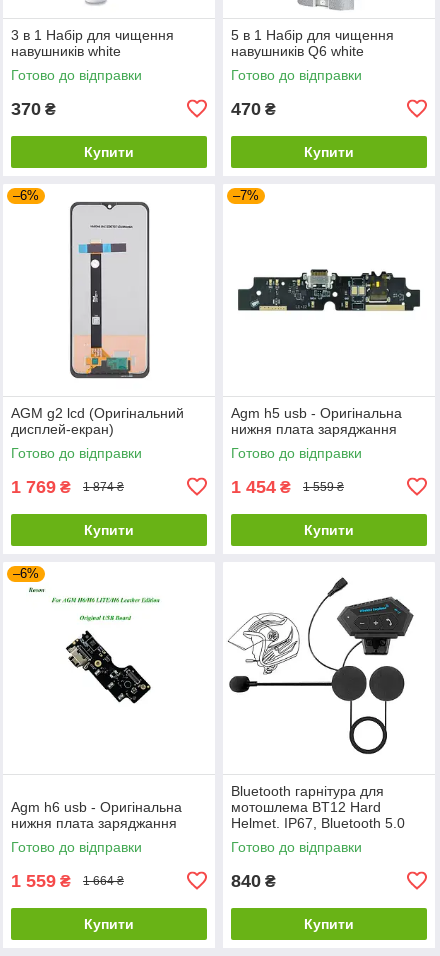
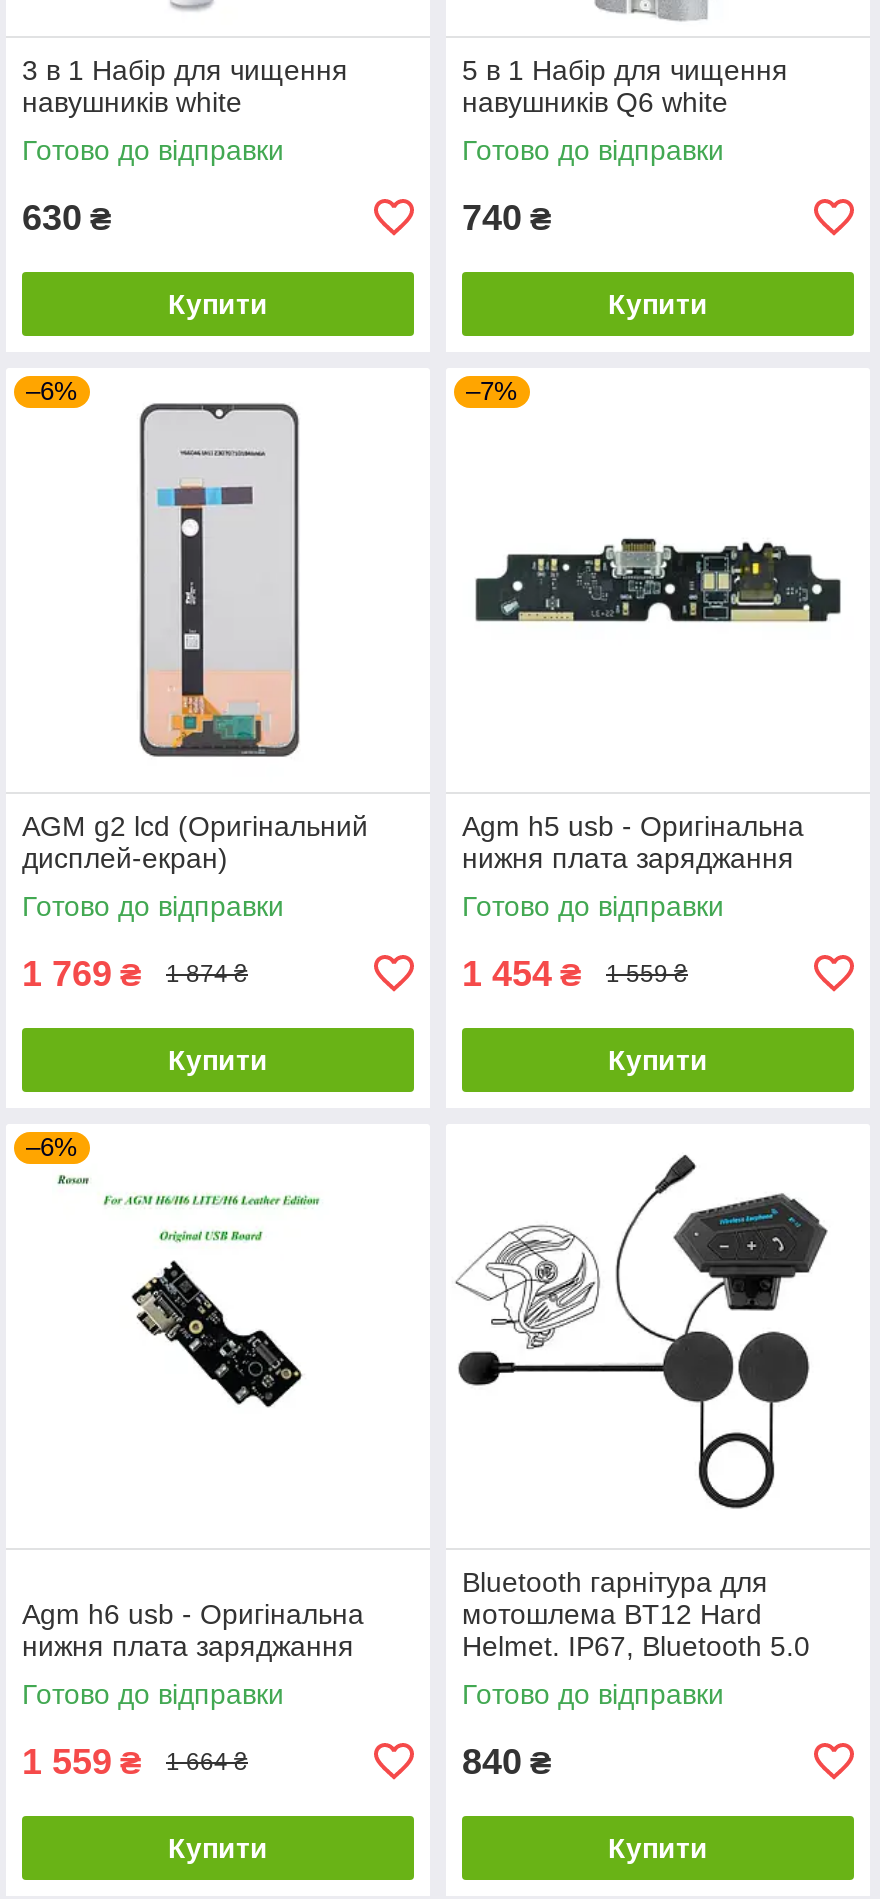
- 370 ₴
+ 630 ₴

- 470 ₴
+ 740 ₴
